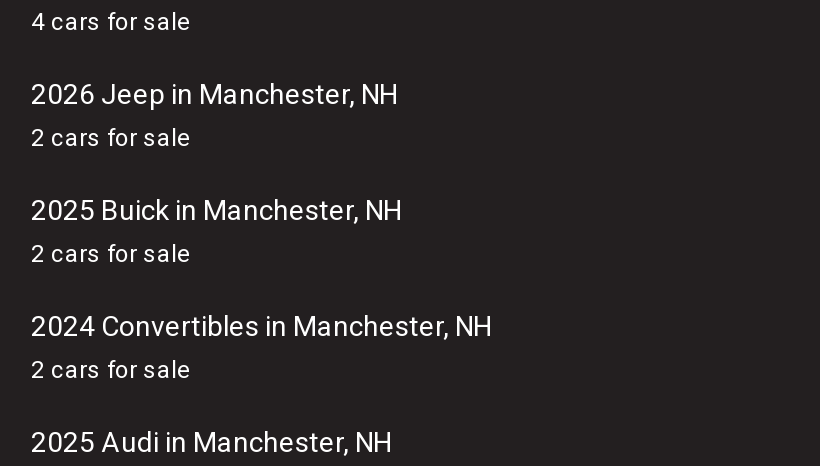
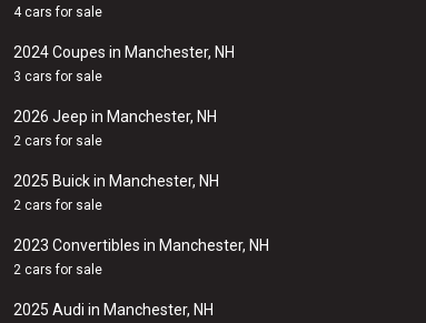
+ 2024 Coupes in Manchester, NH
+ 3 cars for sale

- 2024 Convertibles in Manchester, NH
+ 2023 Convertibles in Manchester, NH
